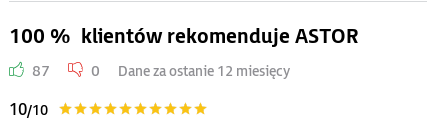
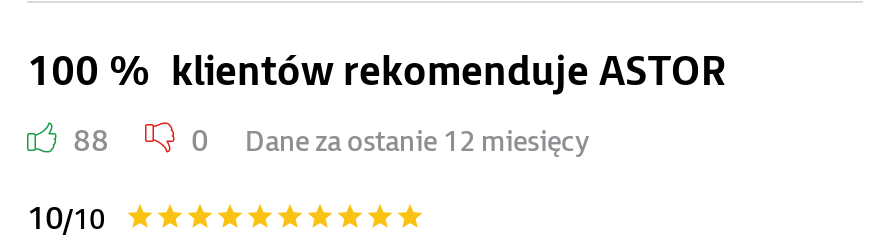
- 87
+ 88
